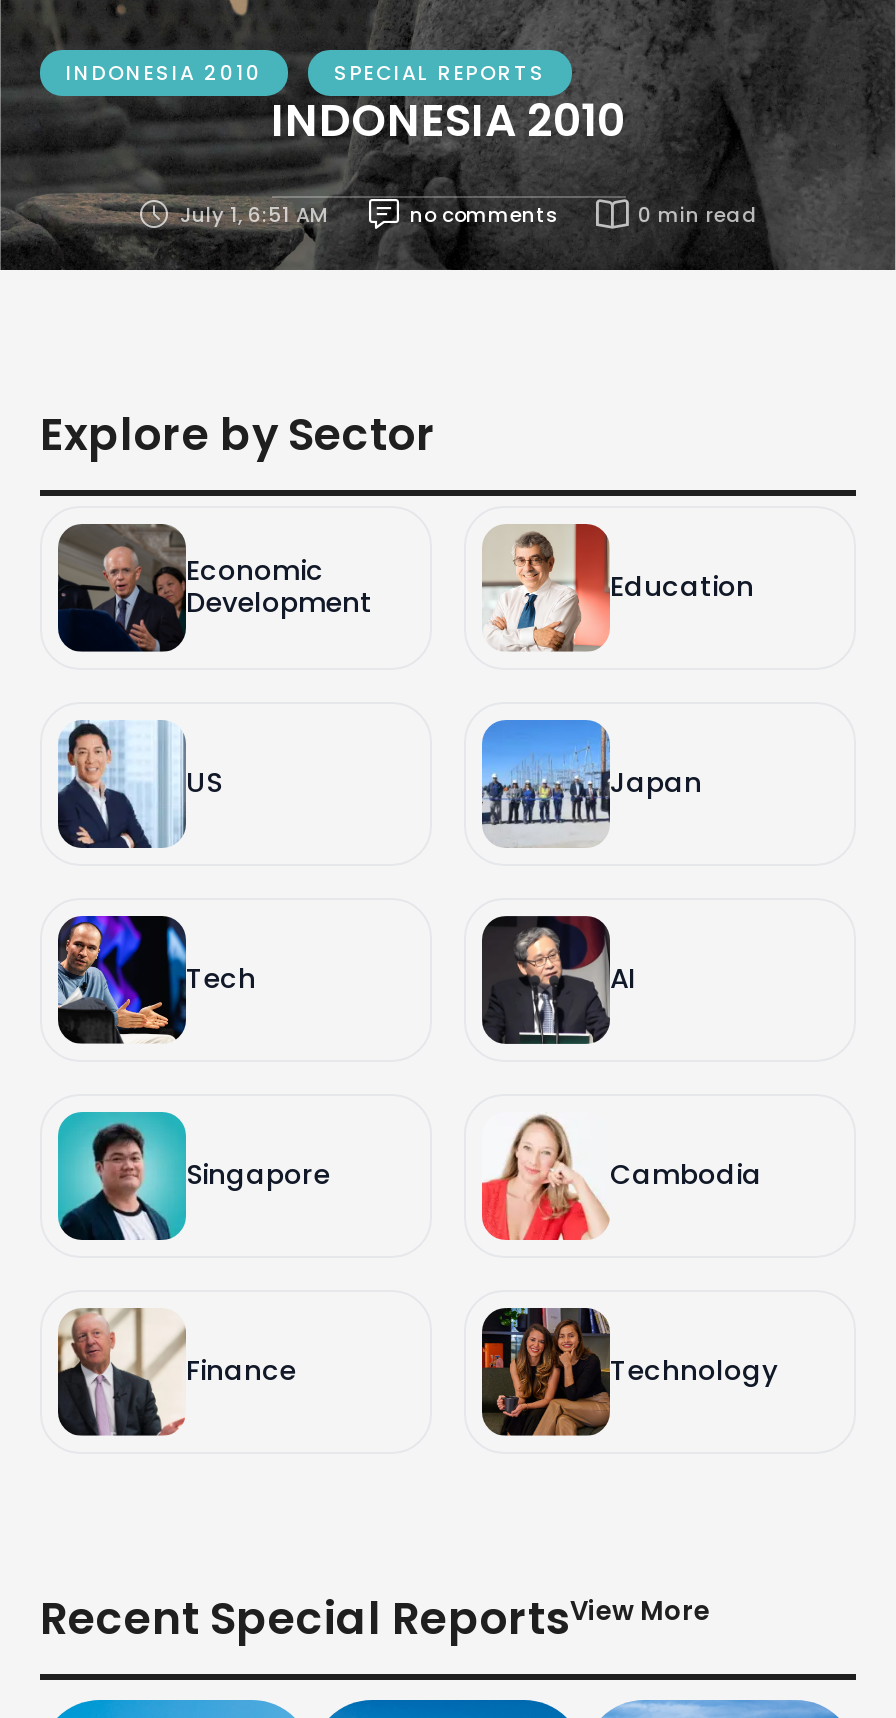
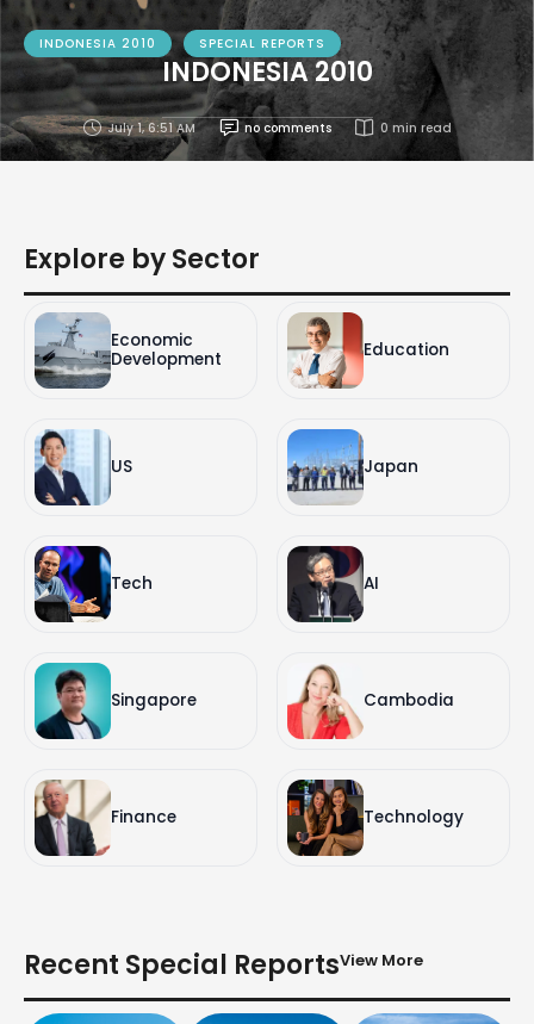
- [image]
+ [image]
